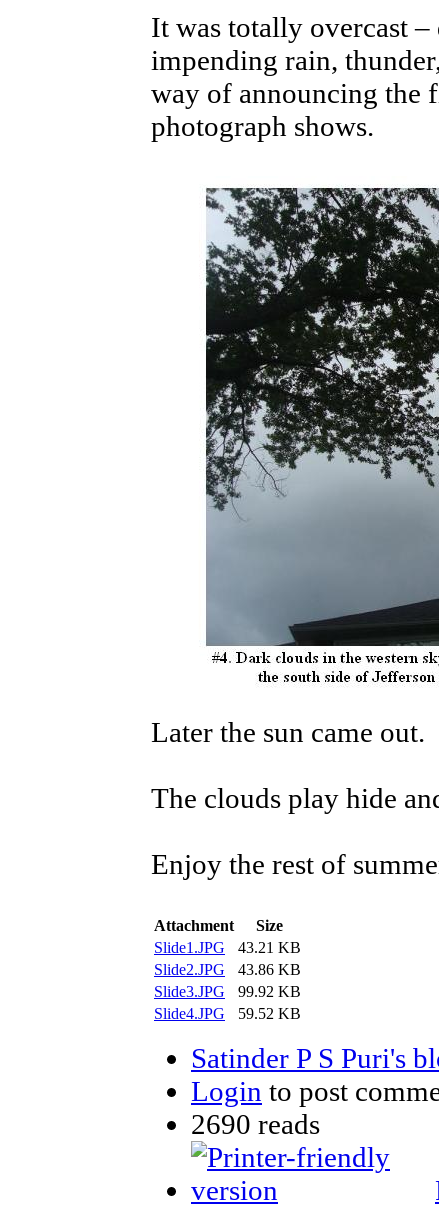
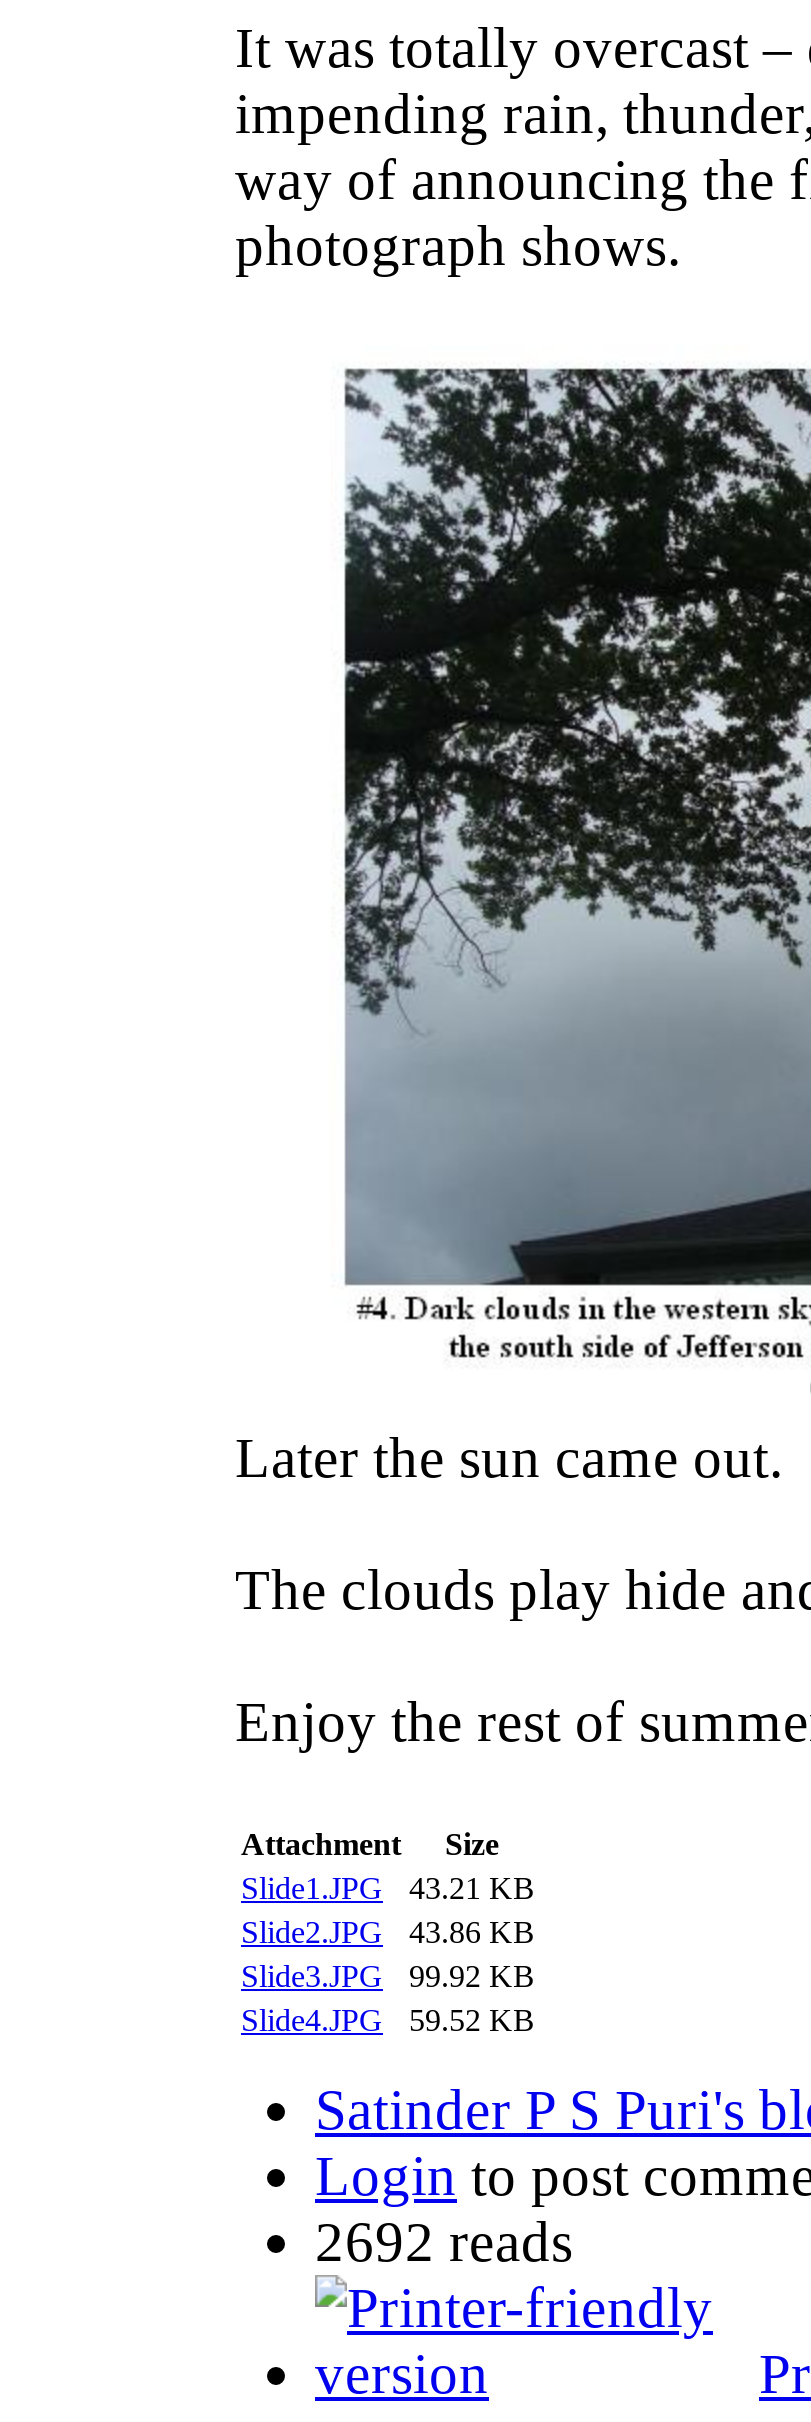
- 2690 reads
+ 2692 reads
